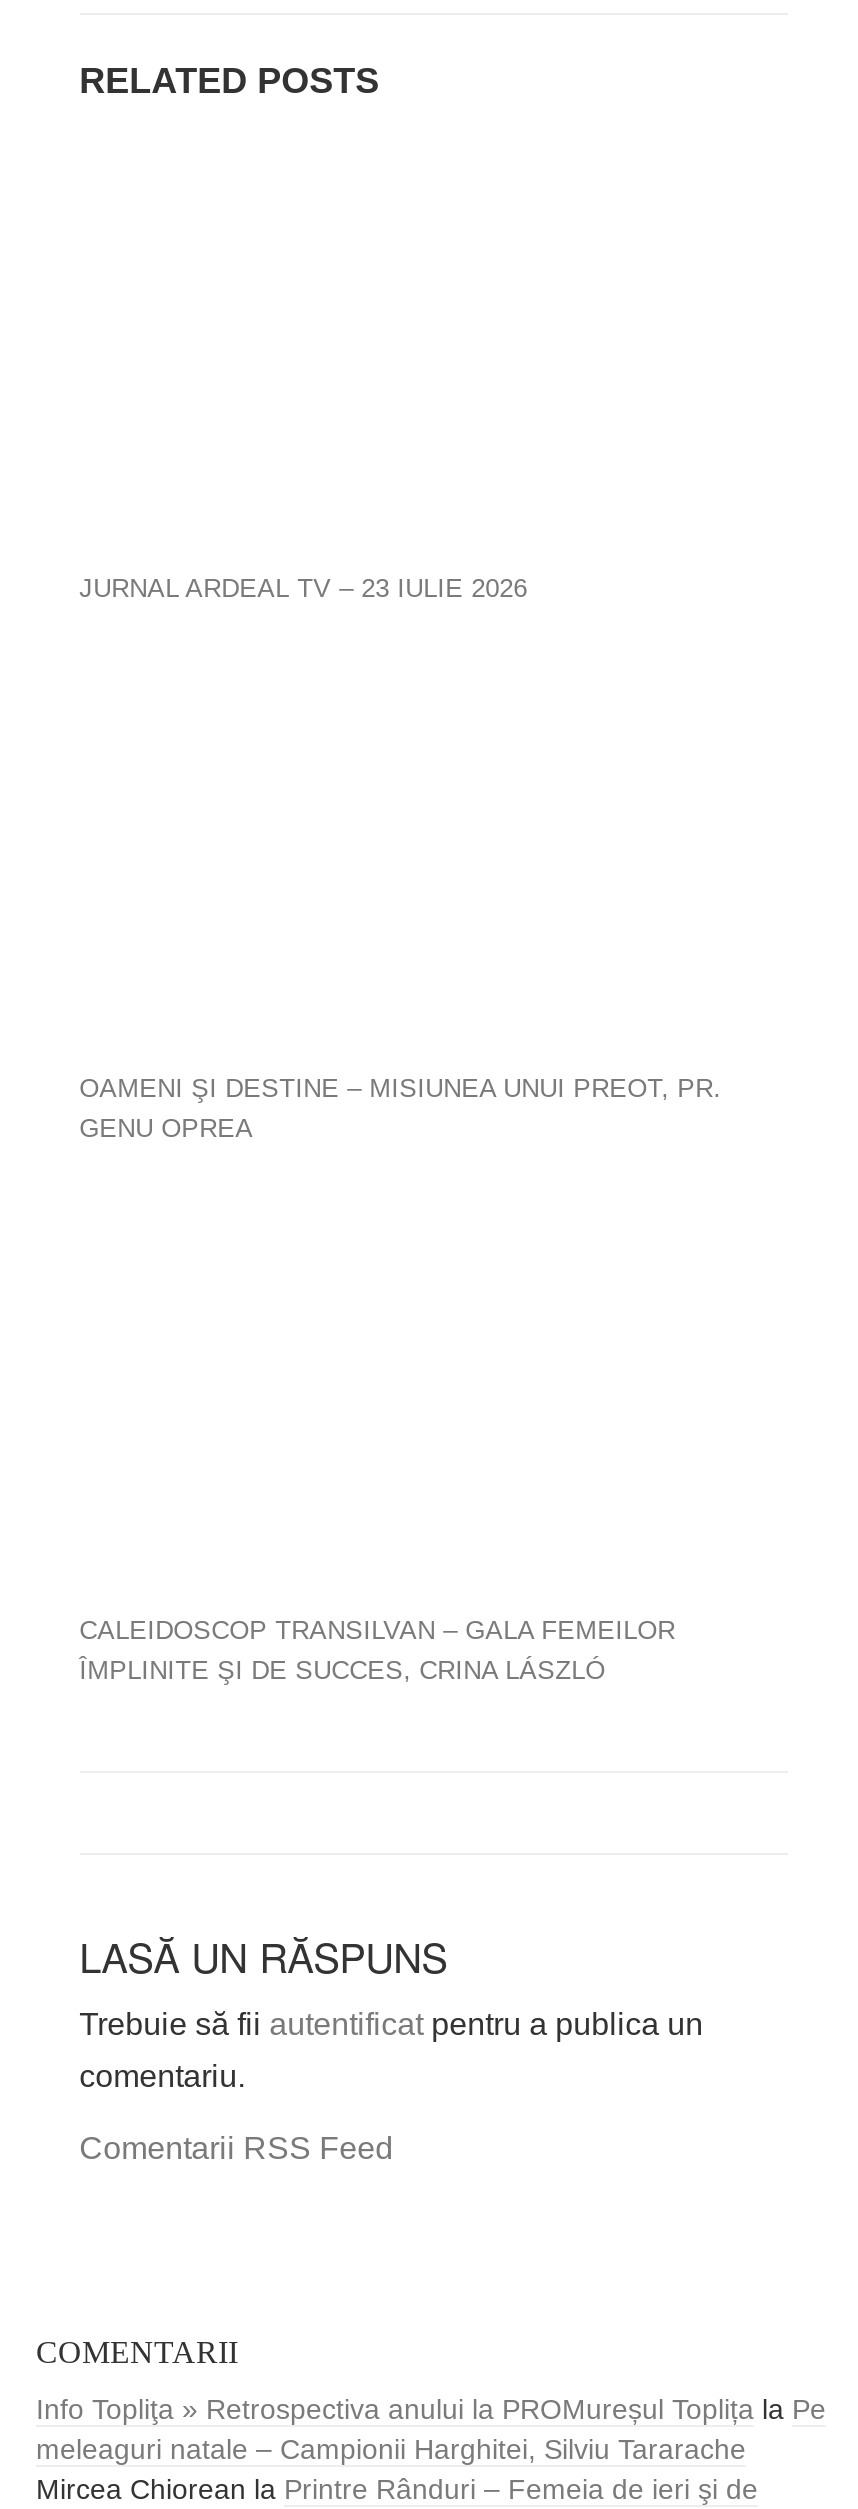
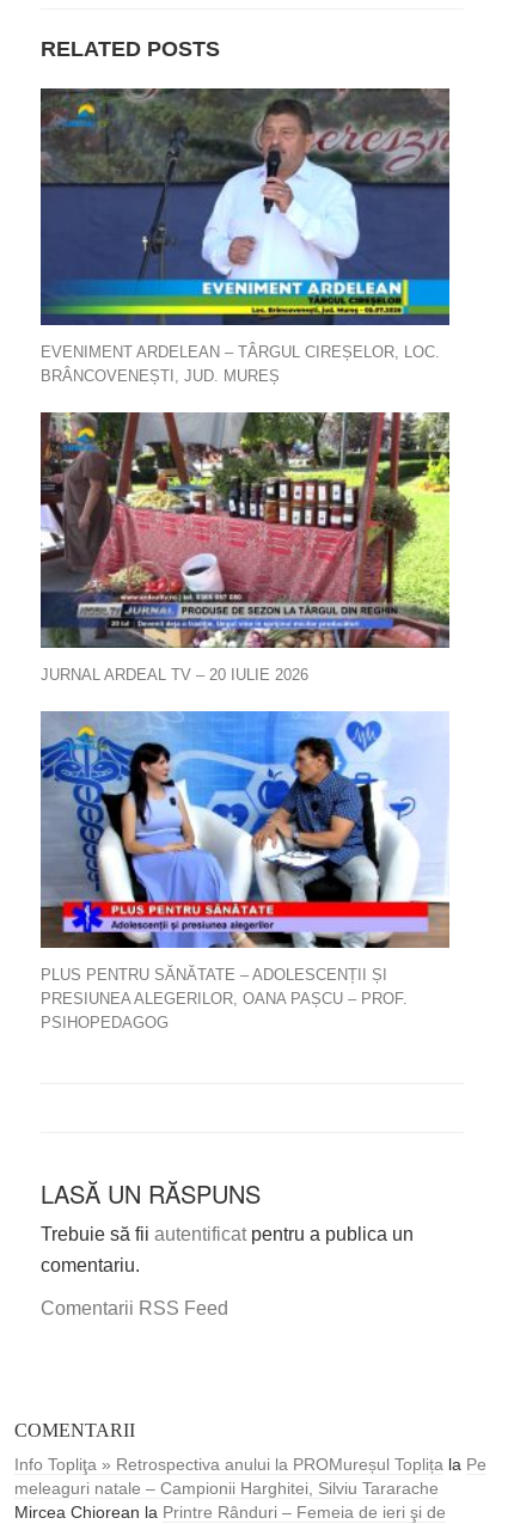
+ [image]

+ [image]

+ [image]

- JURNAL ARDEAL TV – 23 IULIE 2026
+ EVENIMENT ARDELEAN – TÂRGUL CIREȘELOR, LOC.
+ BRÂNCOVENEȘTI, JUD. MUREȘ

- OAMENI ŞI DESTINE – MISIUNEA UNUI PREOT, PR.
- GENU OPREA
+ JURNAL ARDEAL TV – 20 IULIE 2026

- CALEIDOSCOP TRANSILVAN – GALA FEMEILOR
- ÎMPLINITE ŞI DE SUCCES, CRINA LÁSZLÓ
+ PLUS PENTRU SĂNĂTATE – ADOLESCENȚII ȘI
+ PRESIUNEA ALEGERILOR, OANA PAȘCU – PROF.
+ PSIHOPEDAGOG
